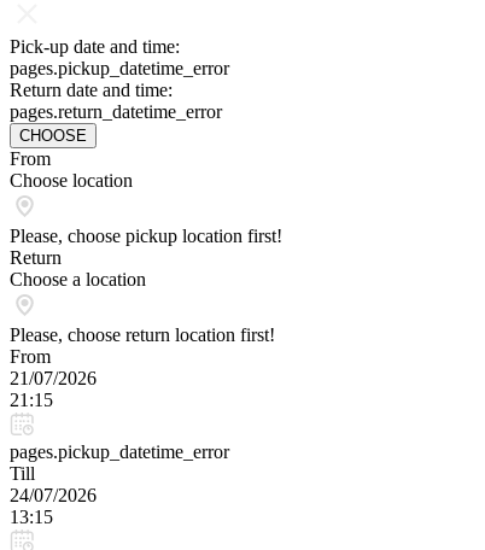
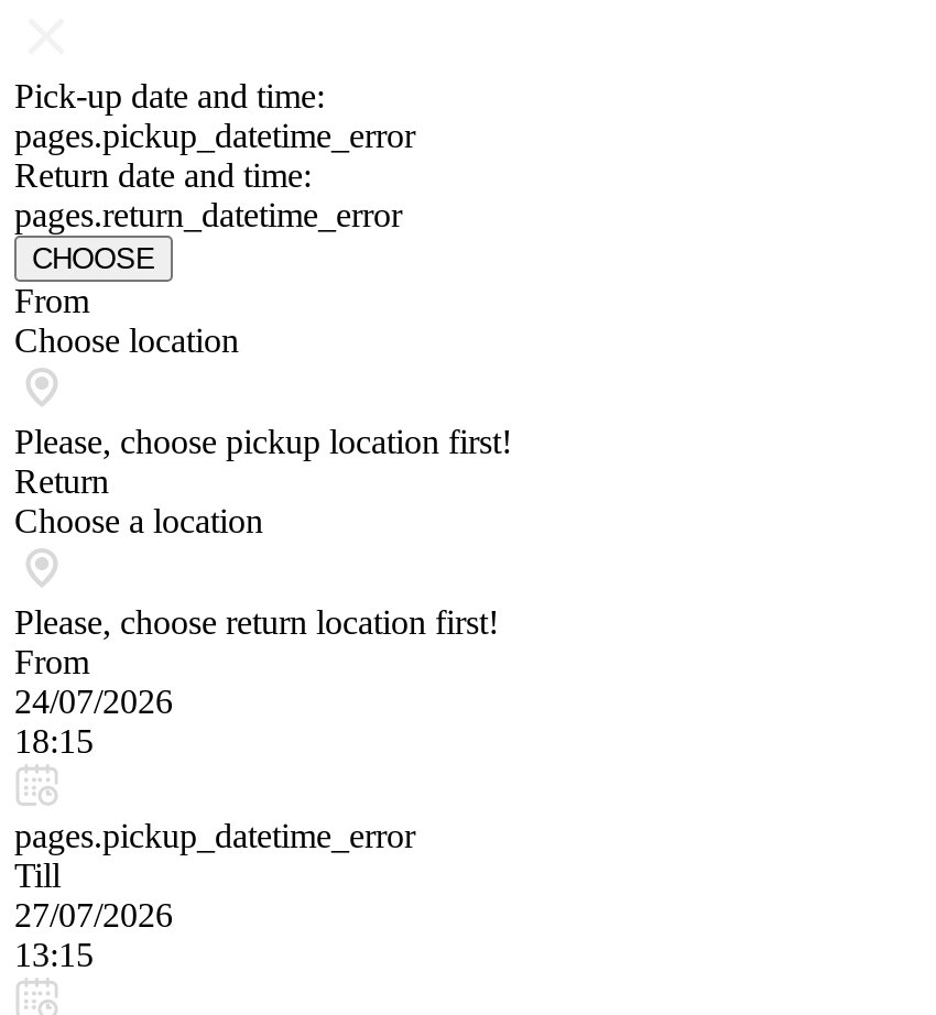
- 21/07/2026
+ 24/07/2026

- 21:15
+ 18:15

- 24/07/2026
+ 27/07/2026
